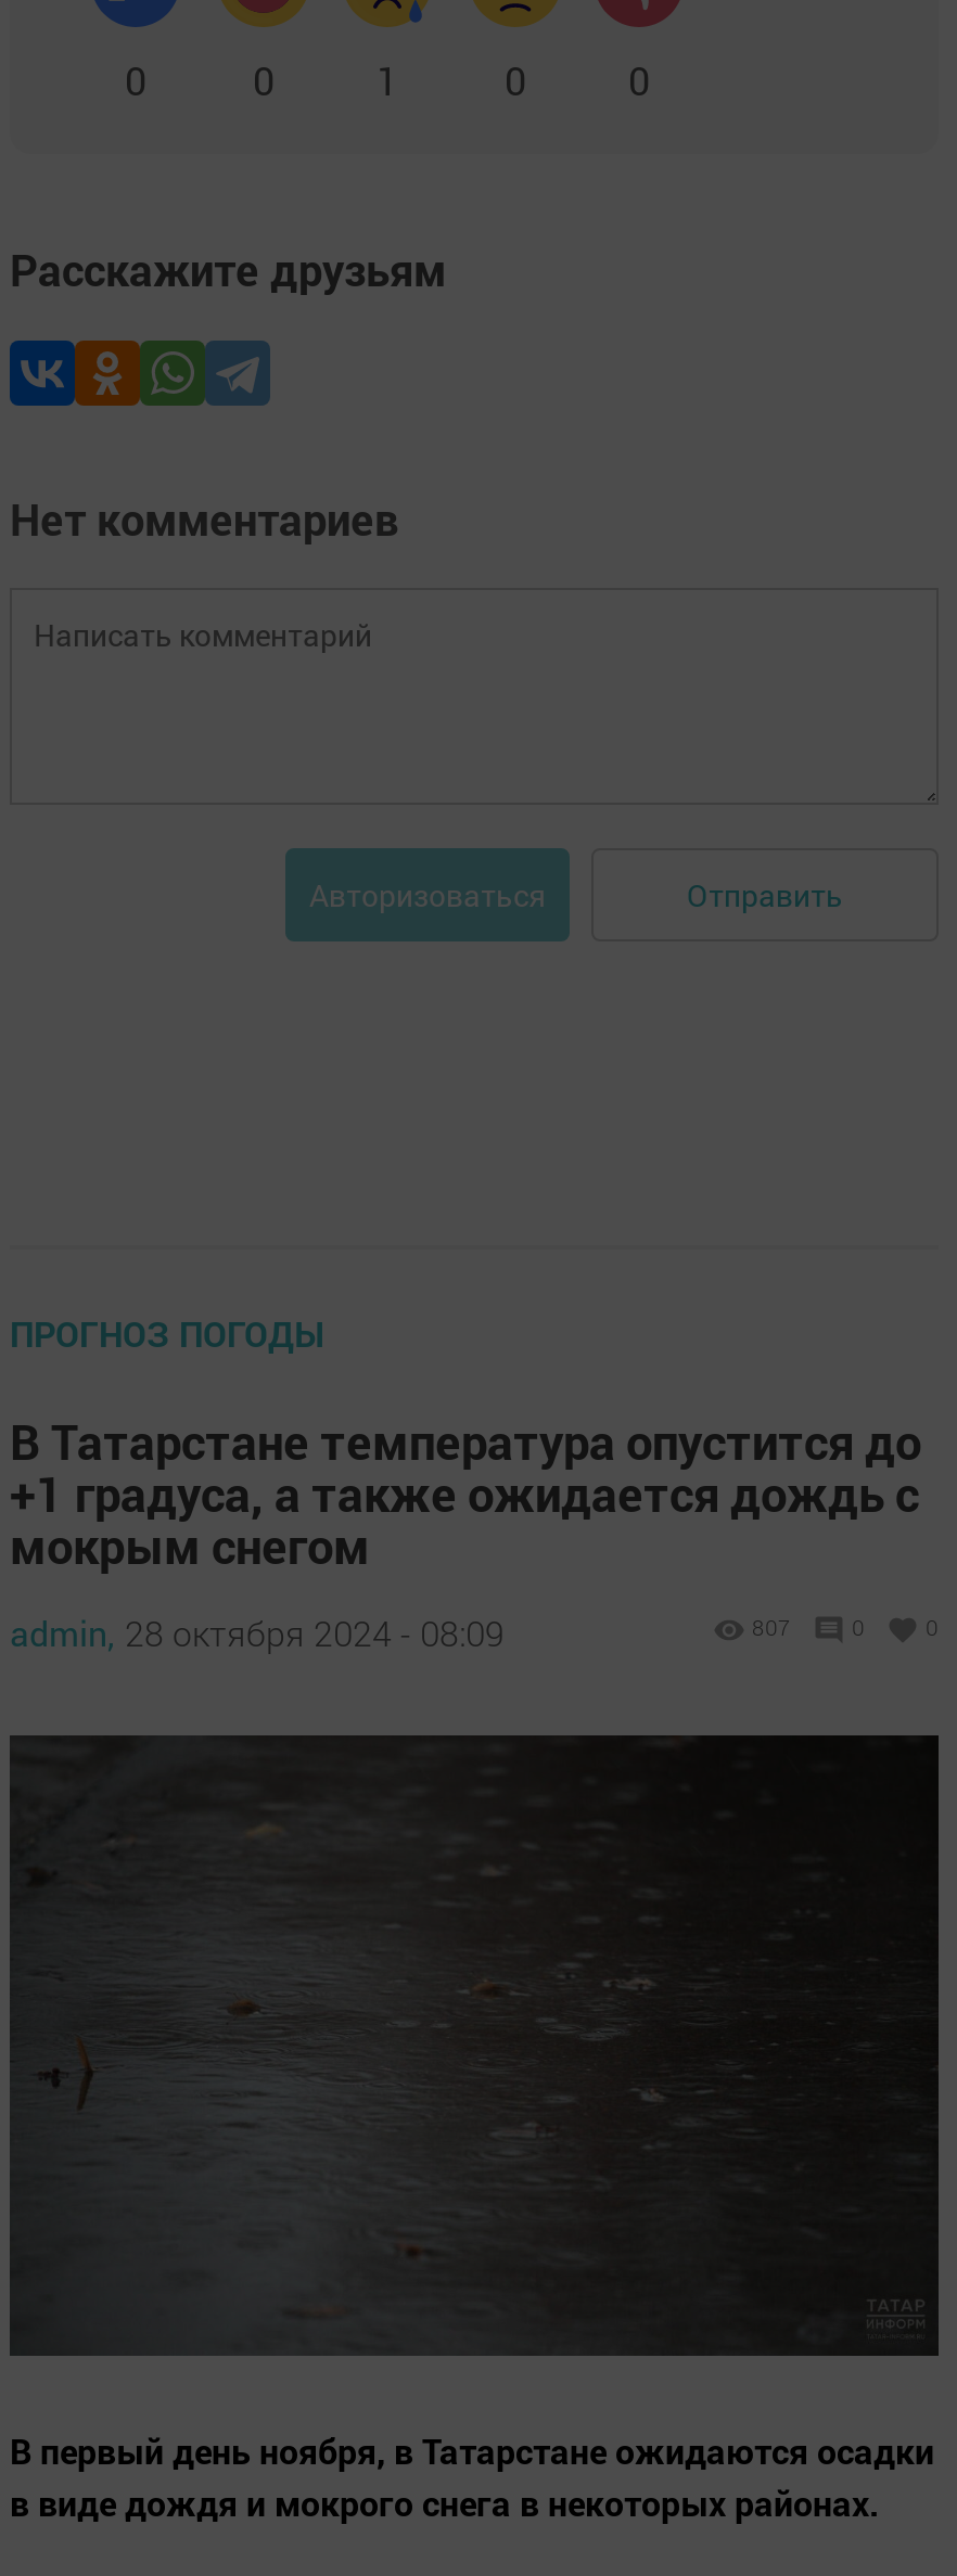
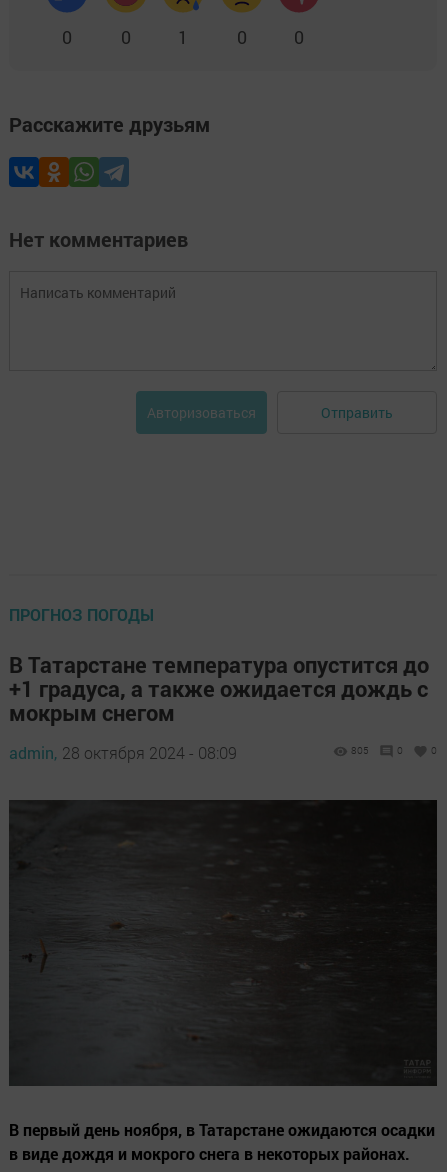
- 807
+ 805
